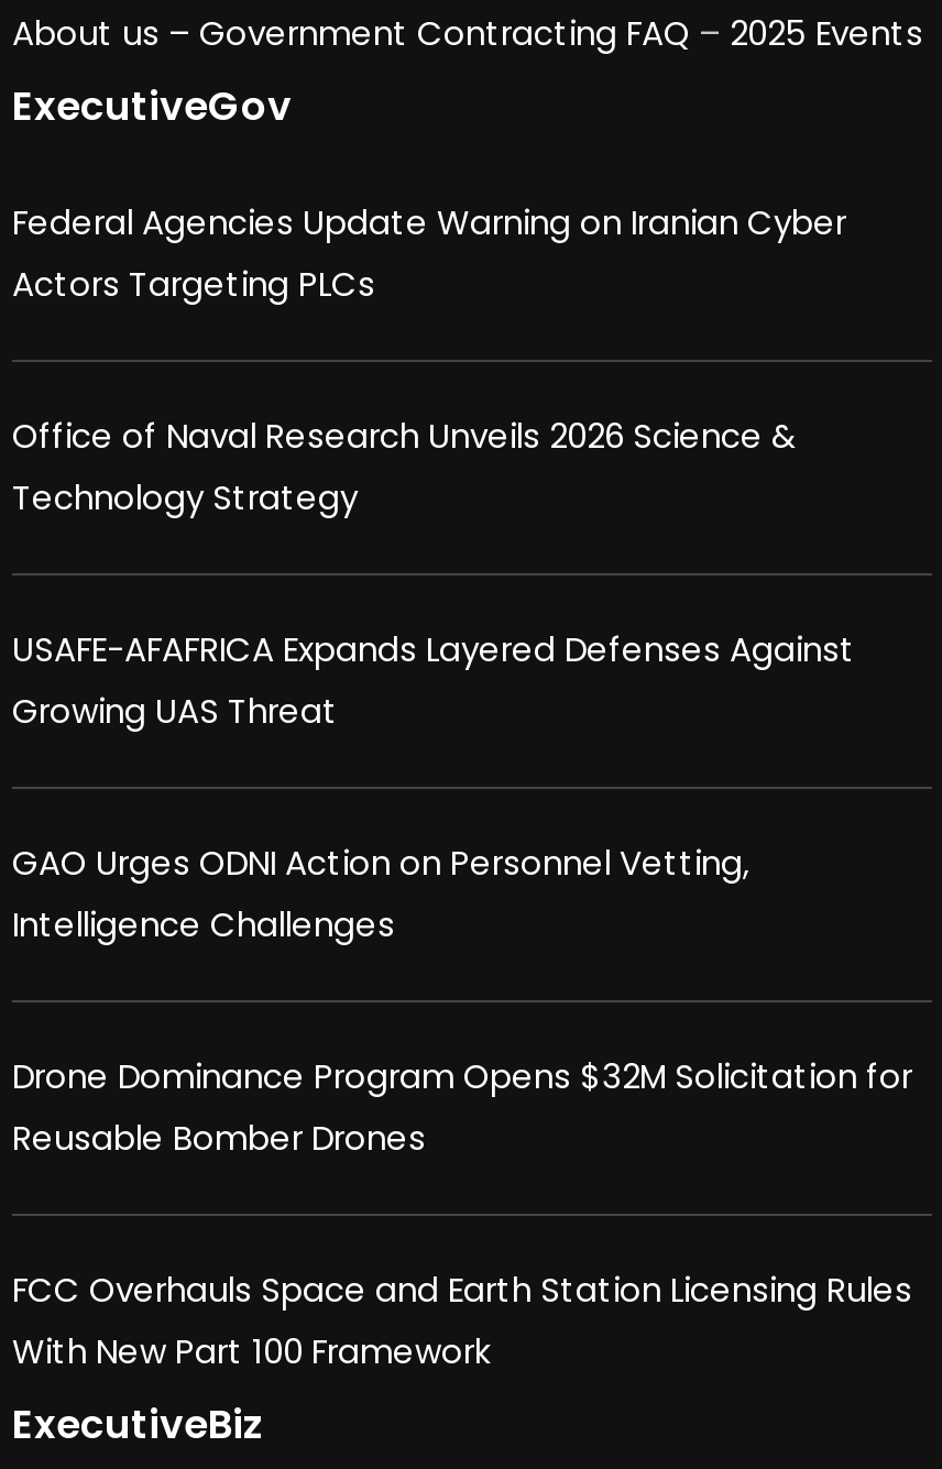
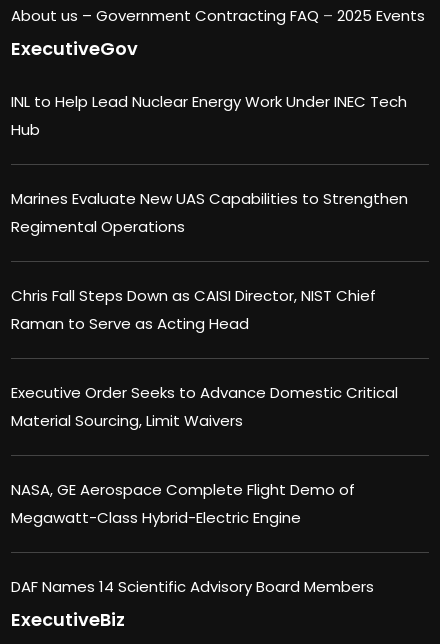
- Federal Agencies Update Warning on Iranian Cyber
- Actors Targeting PLCs
+ INL to Help Lead Nuclear Energy Work Under INEC Tech
+ Hub

- Office of Naval Research Unveils 2026 Science &
- Technology Strategy
+ Marines Evaluate New UAS Capabilities to Strengthen
+ Regimental Operations

- USAFE-AFAFRICA Expands Layered Defenses Against
- Growing UAS Threat
+ Chris Fall Steps Down as CAISI Director, NIST Chief
+ Raman to Serve as Acting Head

- GAO Urges ODNI Action on Personnel Vetting,
- Intelligence Challenges
+ Executive Order Seeks to Advance Domestic Critical
+ Material Sourcing, Limit Waivers

- Drone Dominance Program Opens $32M Solicitation for
- Reusable Bomber Drones
+ NASA, GE Aerospace Complete Flight Demo of
+ Megawatt-Class Hybrid-Electric Engine

- FCC Overhauls Space and Earth Station Licensing Rules
- With New Part 100 Framework
+ DAF Names 14 Scientific Advisory Board Members
